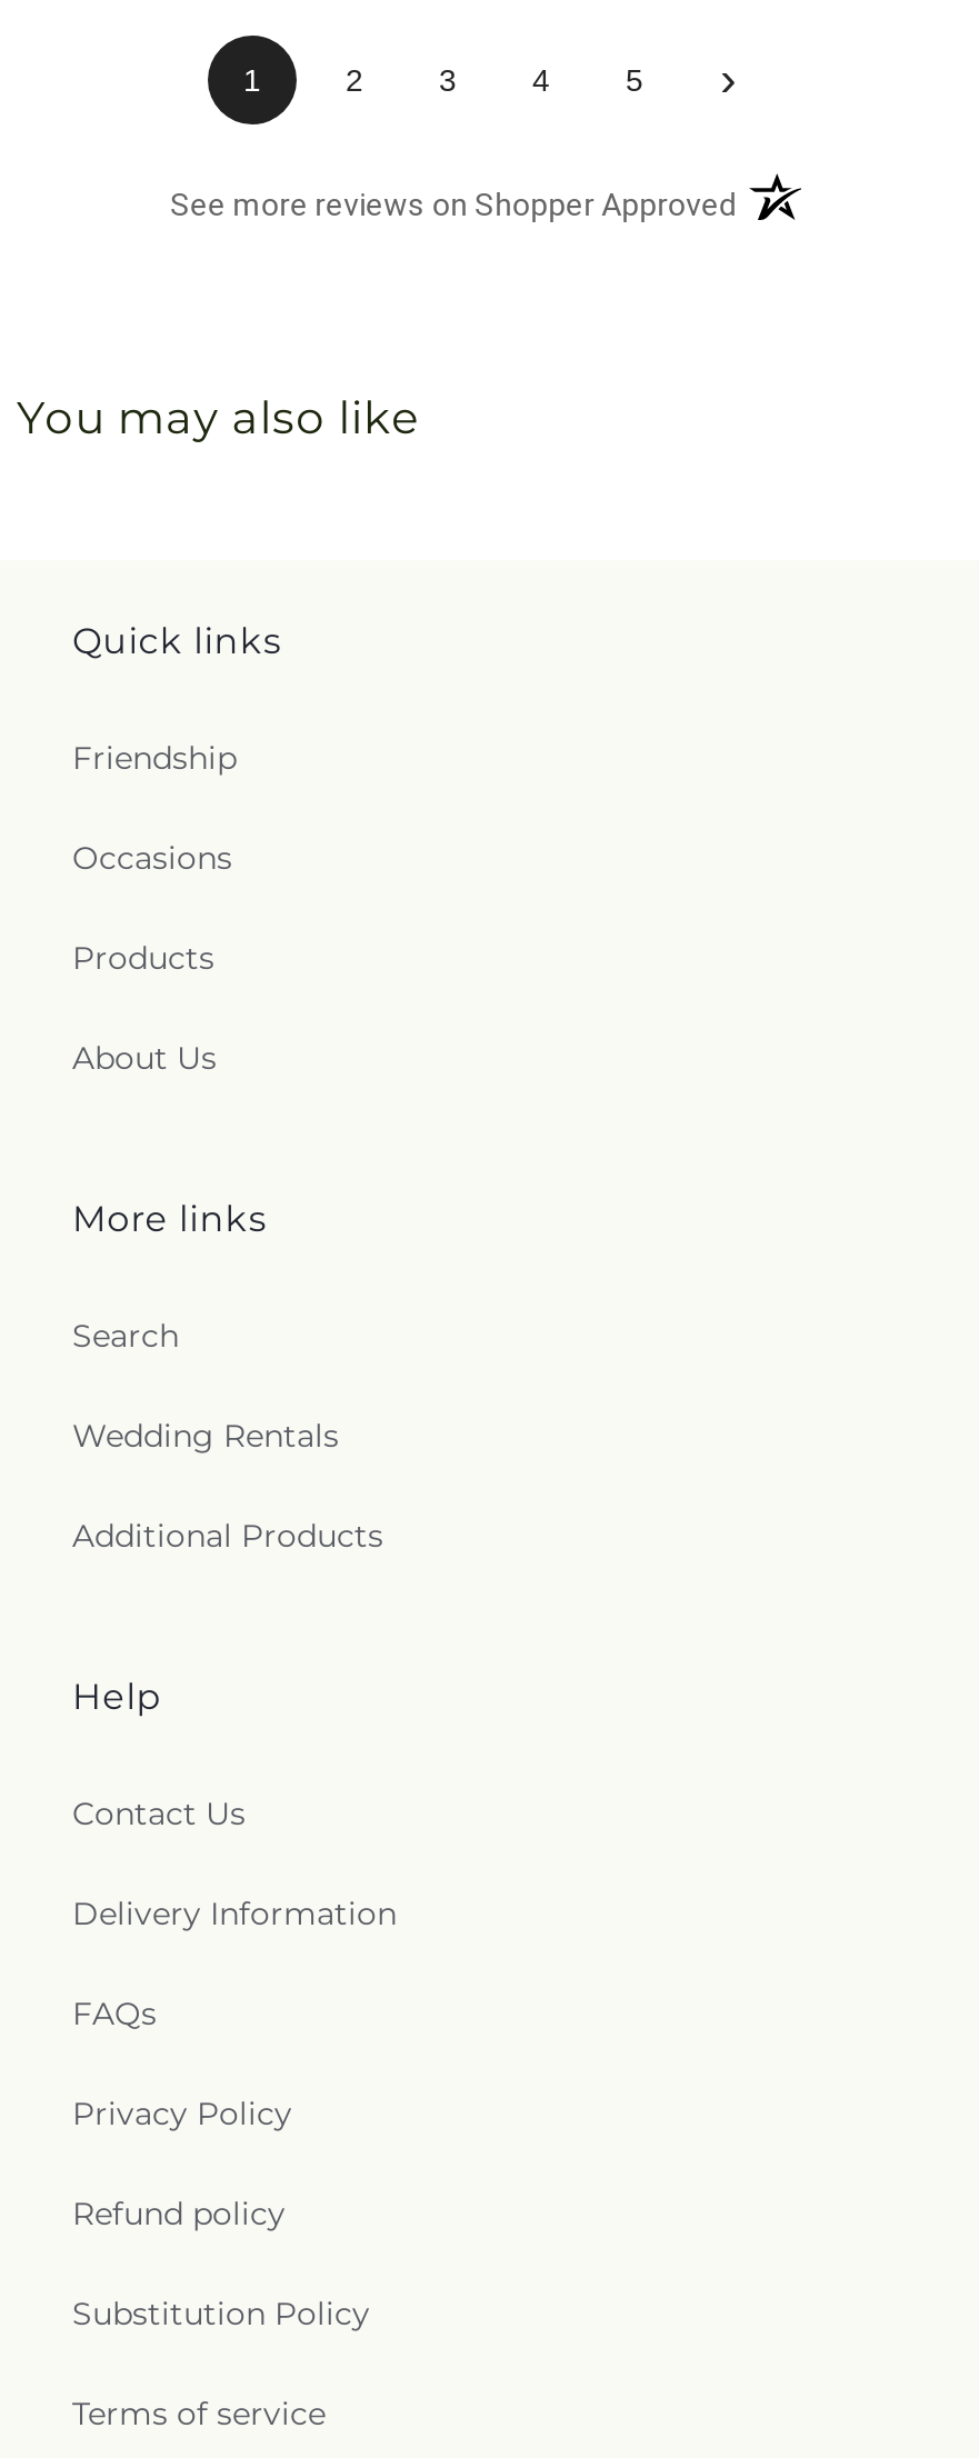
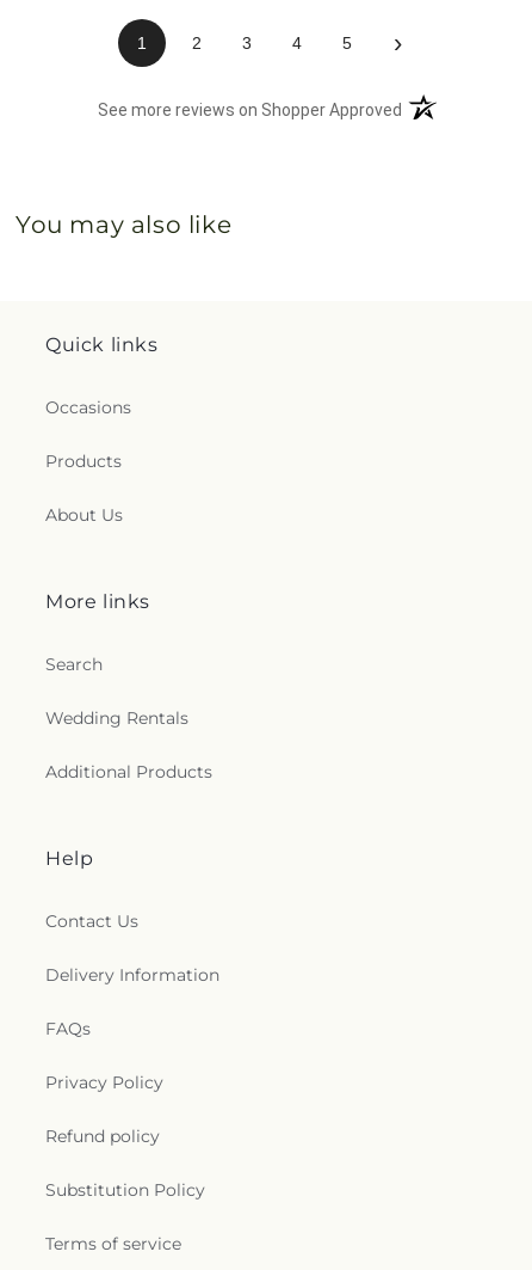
- Friendship
